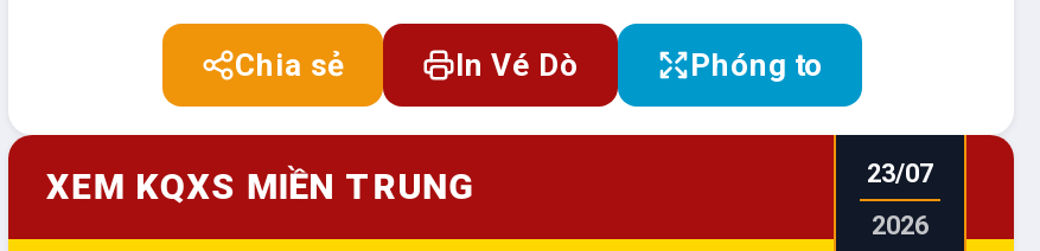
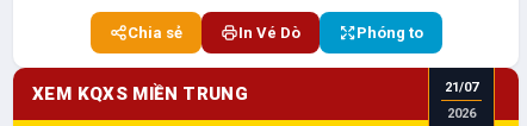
- 23/07
+ 21/07
